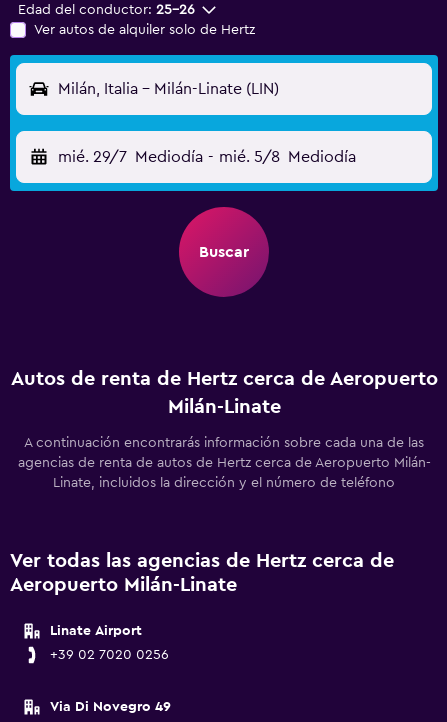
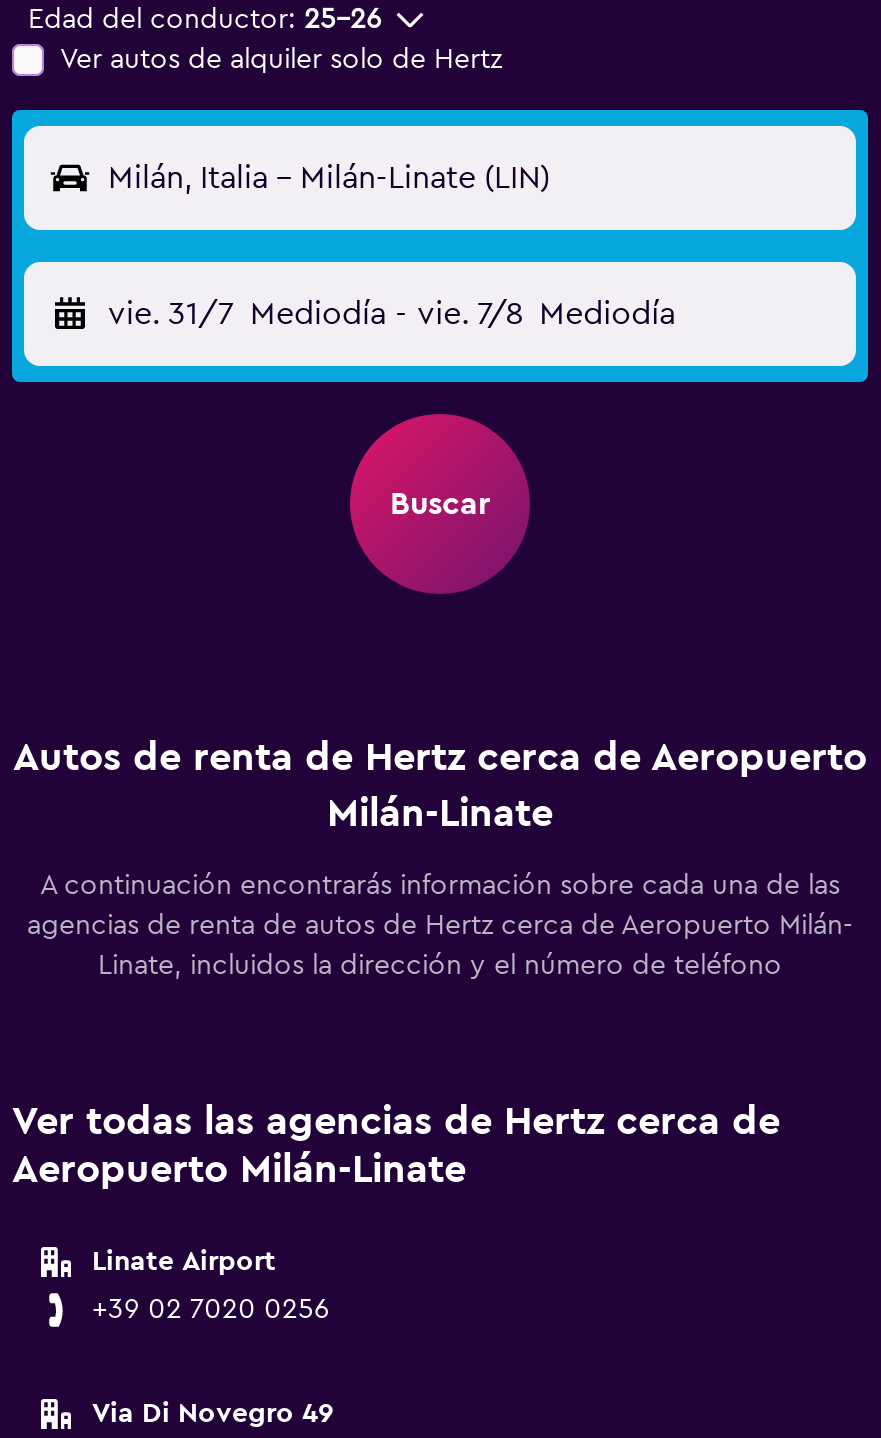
- mié. 29/7 Mediodía - mié. 5/8 Mediodía
+ vie. 31/7 Mediodía - vie. 7/8 Mediodía
